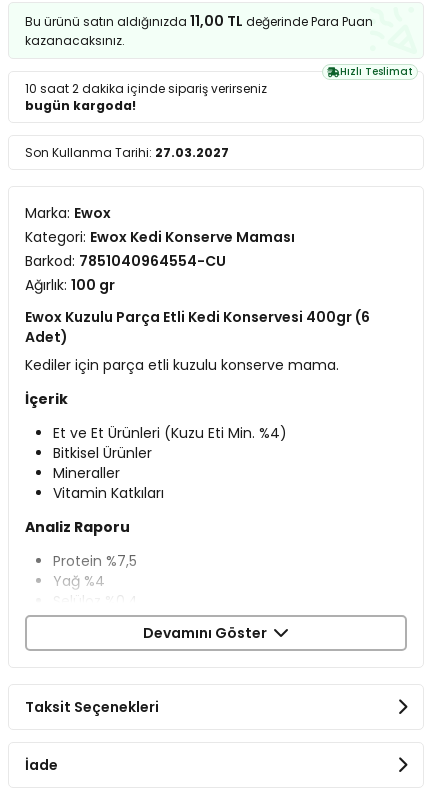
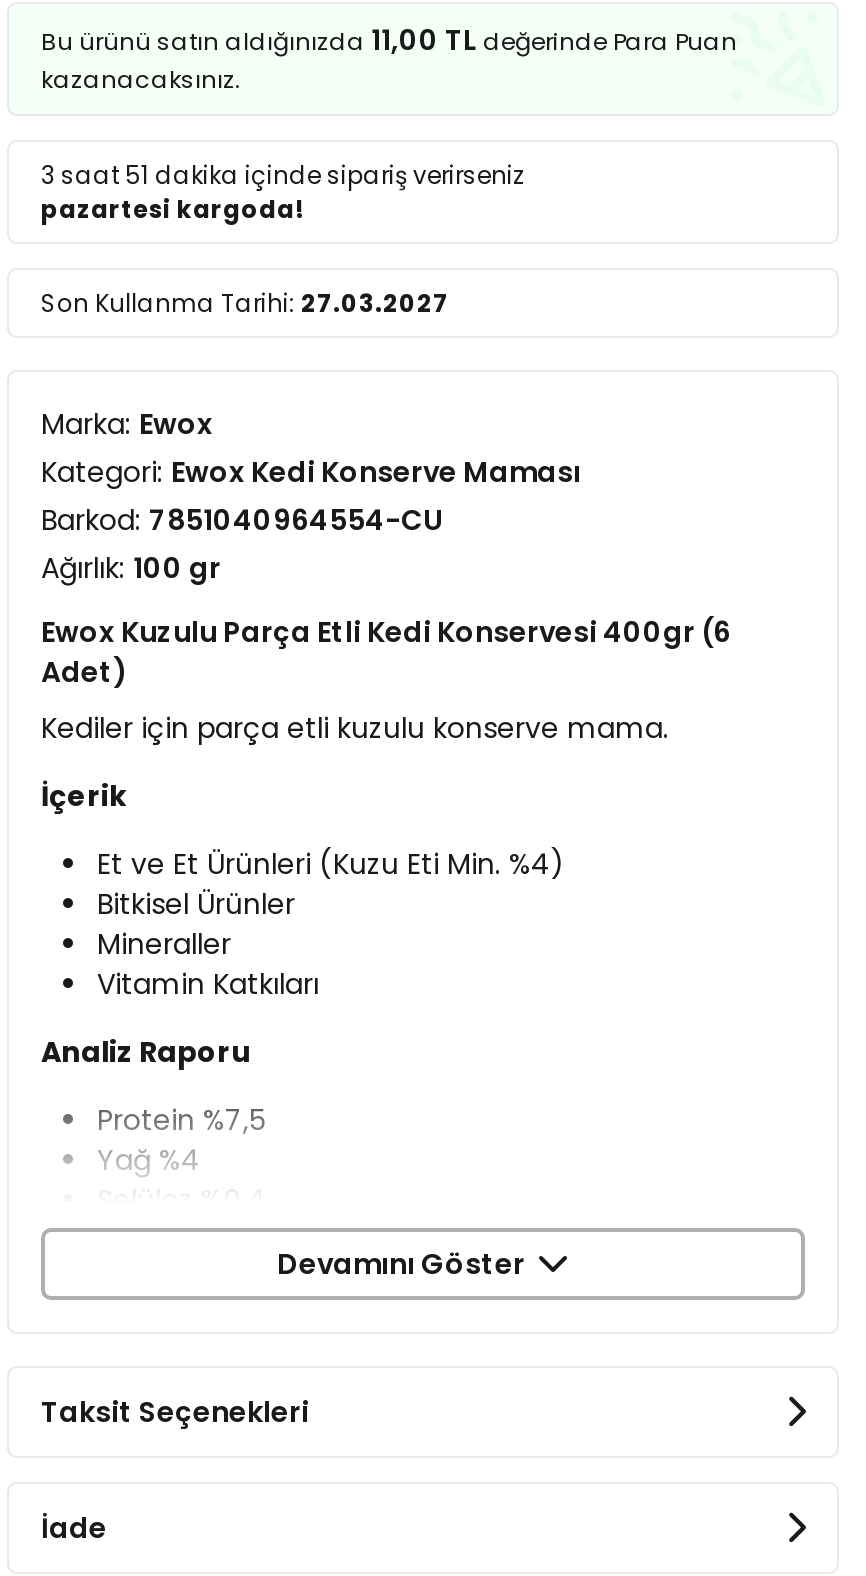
- Hızlı Teslimat
- 10 saat 2 dakika içinde sipariş verirseniz
- bugün kargoda!
+ 3 saat 51 dakika içinde sipariş verirseniz
+ pazartesi kargoda!
